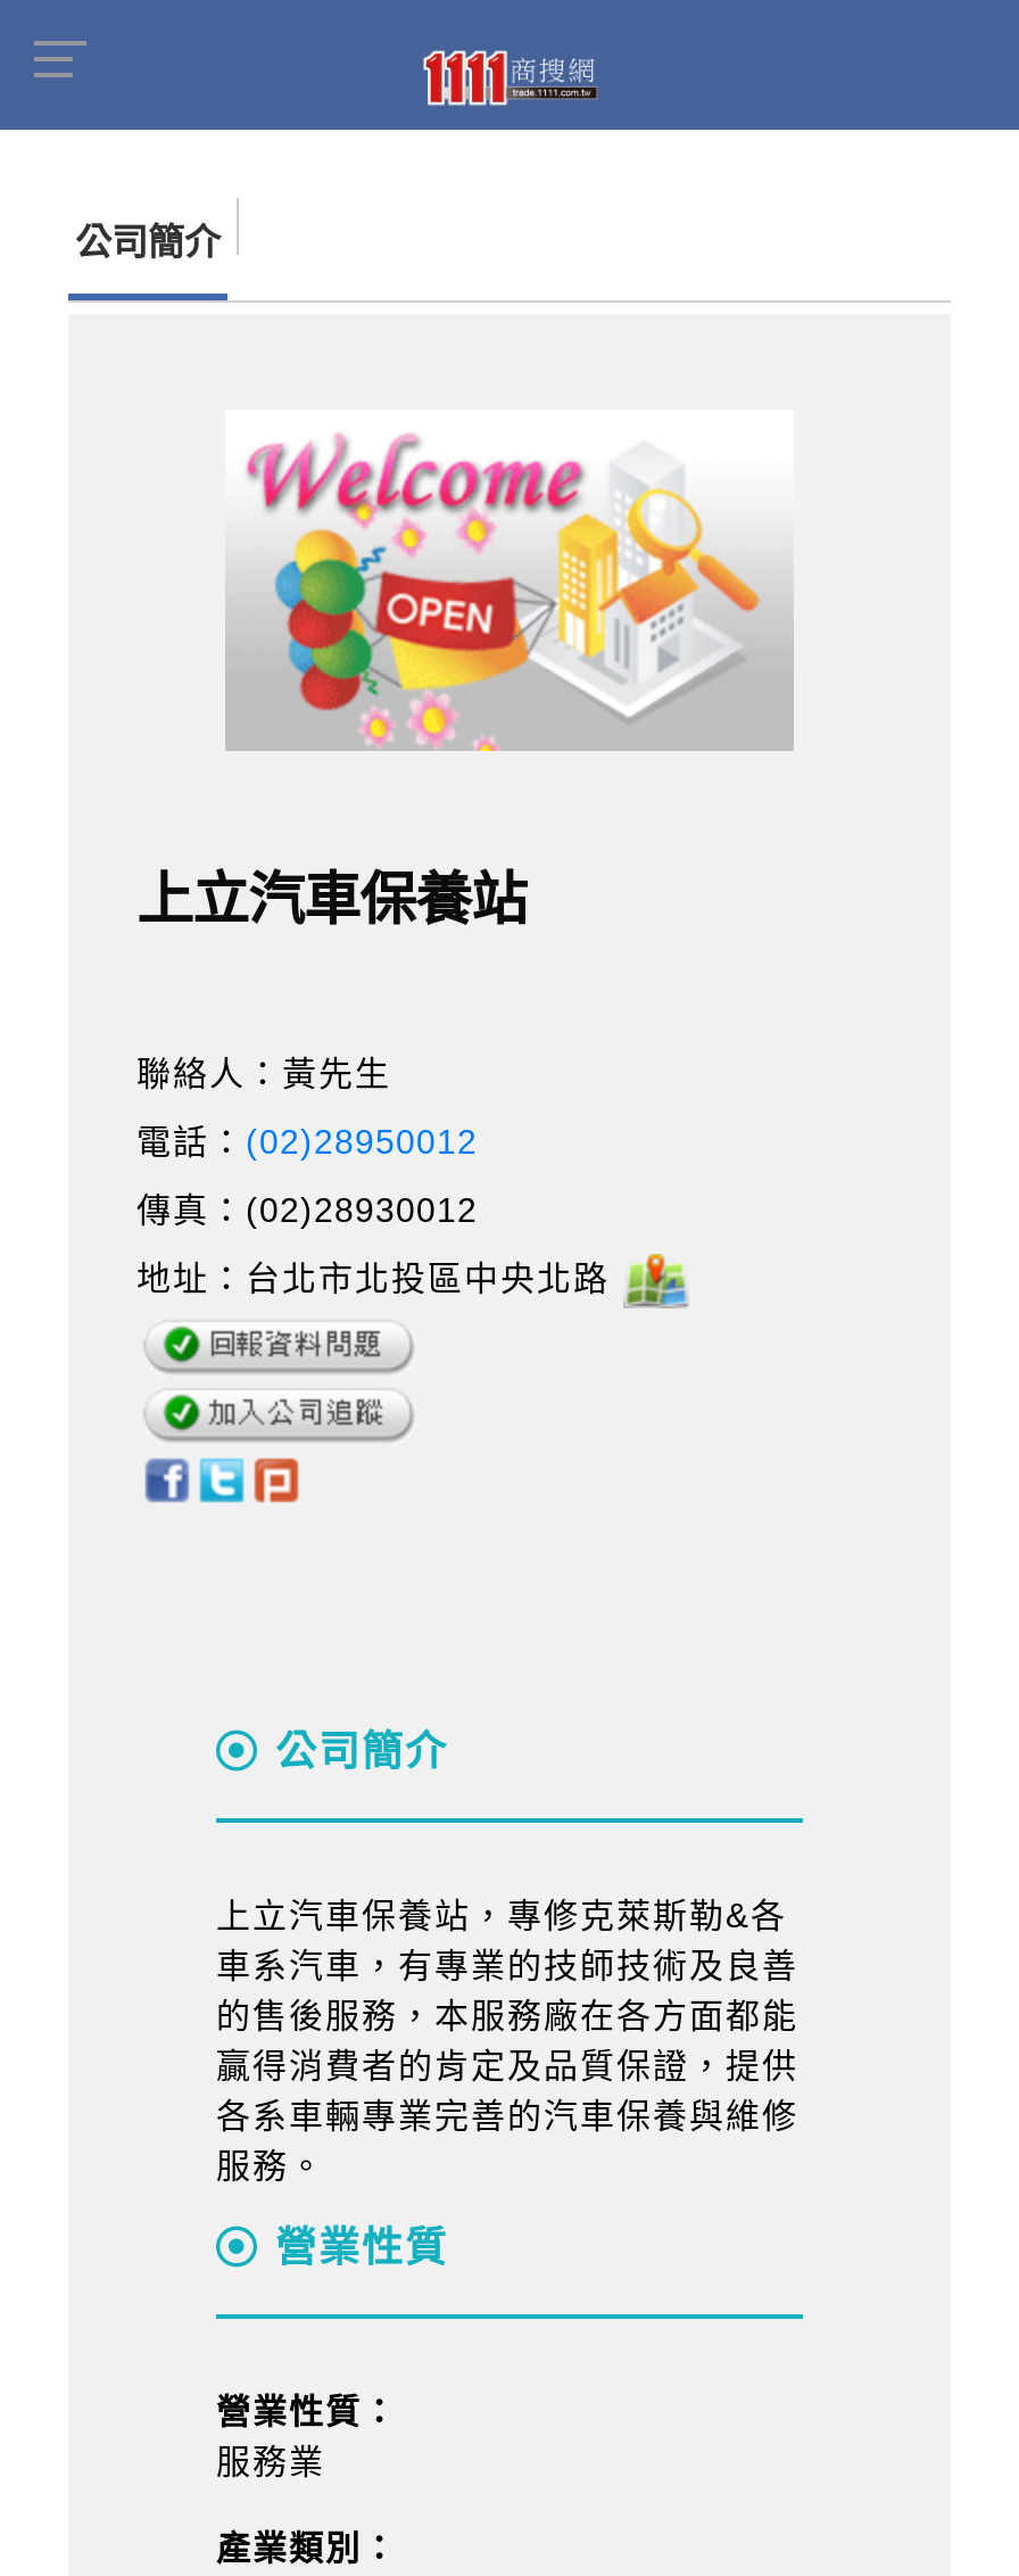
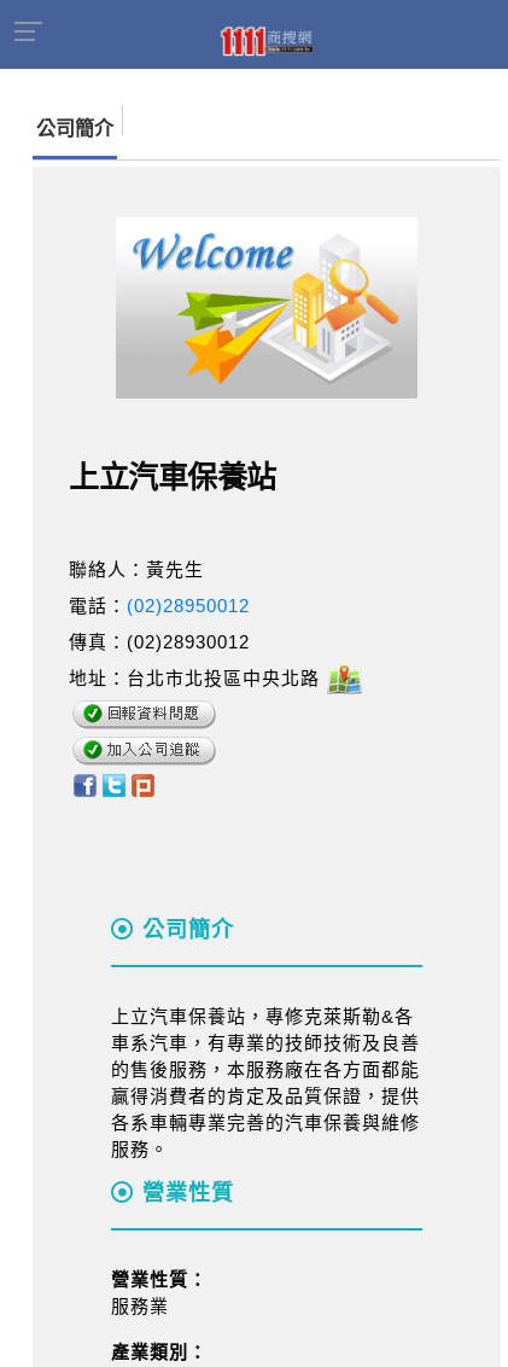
- [image]
+ [image]
